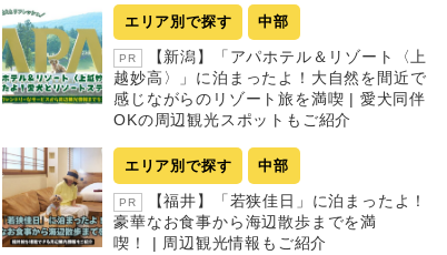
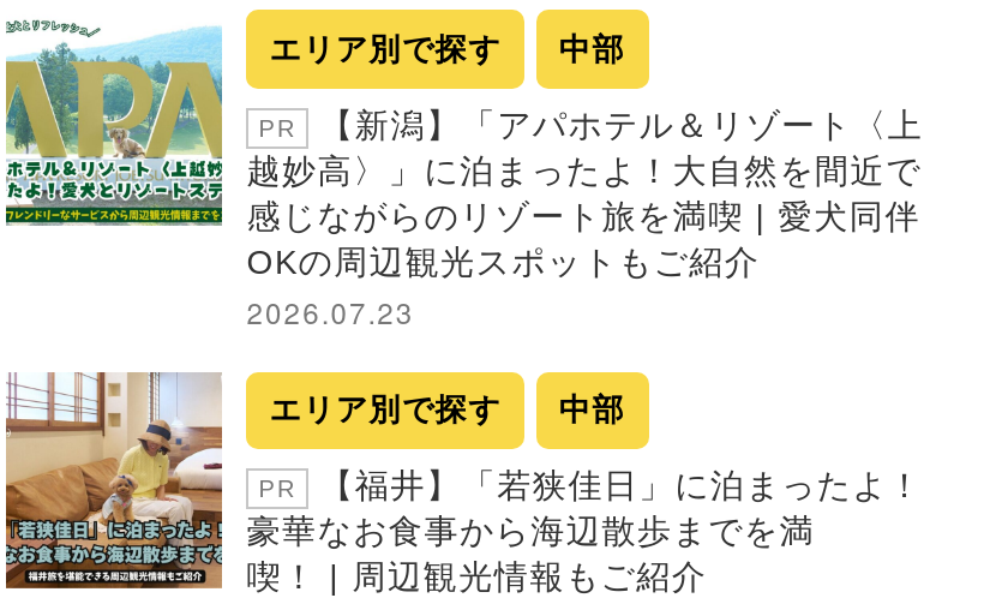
+ 2026.07.23
